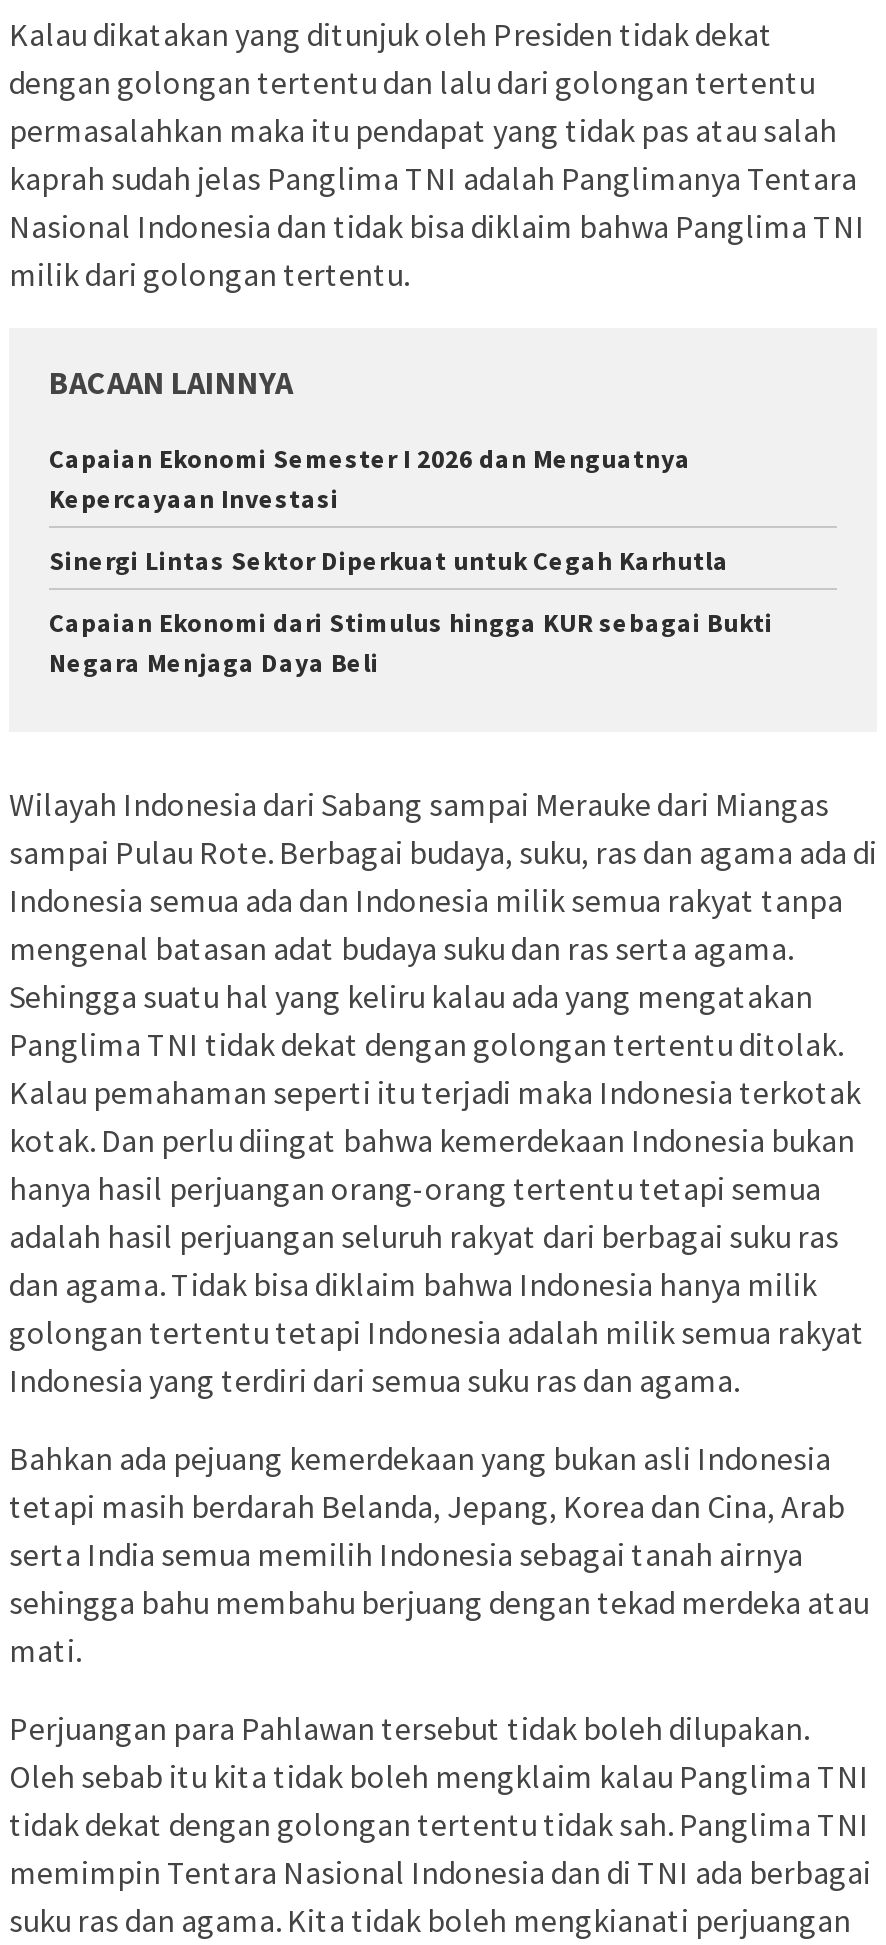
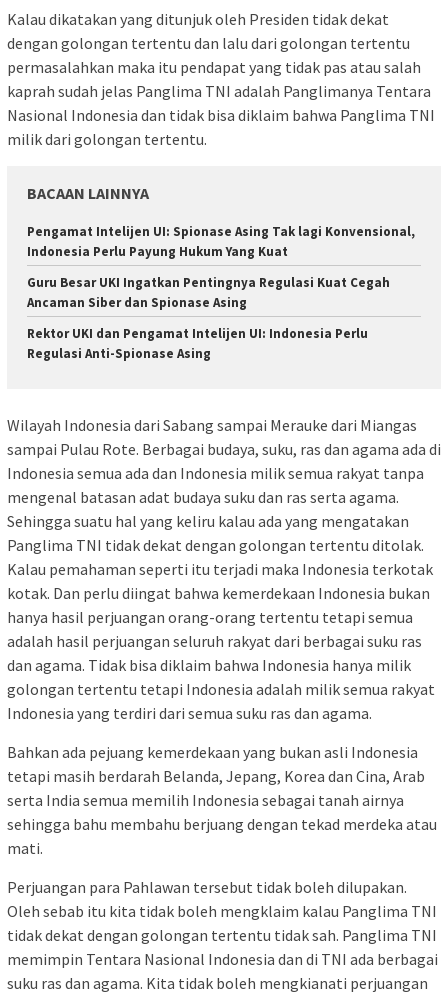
- Capaian Ekonomi Semester I 2026 dan Menguatnya
- Kepercayaan Investasi
+ Pengamat Intelijen UI: Spionase Asing Tak lagi Konvensional,
+ Indonesia Perlu Payung Hukum Yang Kuat

- Sinergi Lintas Sektor Diperkuat untuk Cegah Karhutla
+ Guru Besar UKI Ingatkan Pentingnya Regulasi Kuat Cegah
+ Ancaman Siber dan Spionase Asing

- Capaian Ekonomi dari Stimulus hingga KUR sebagai Bukti
- Negara Menjaga Daya Beli
+ Rektor UKI dan Pengamat Intelijen UI: Indonesia Perlu
+ Regulasi Anti-Spionase Asing
